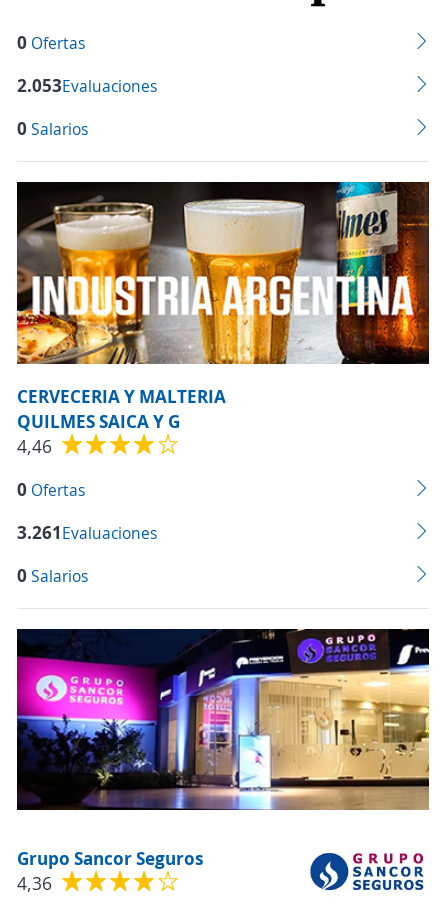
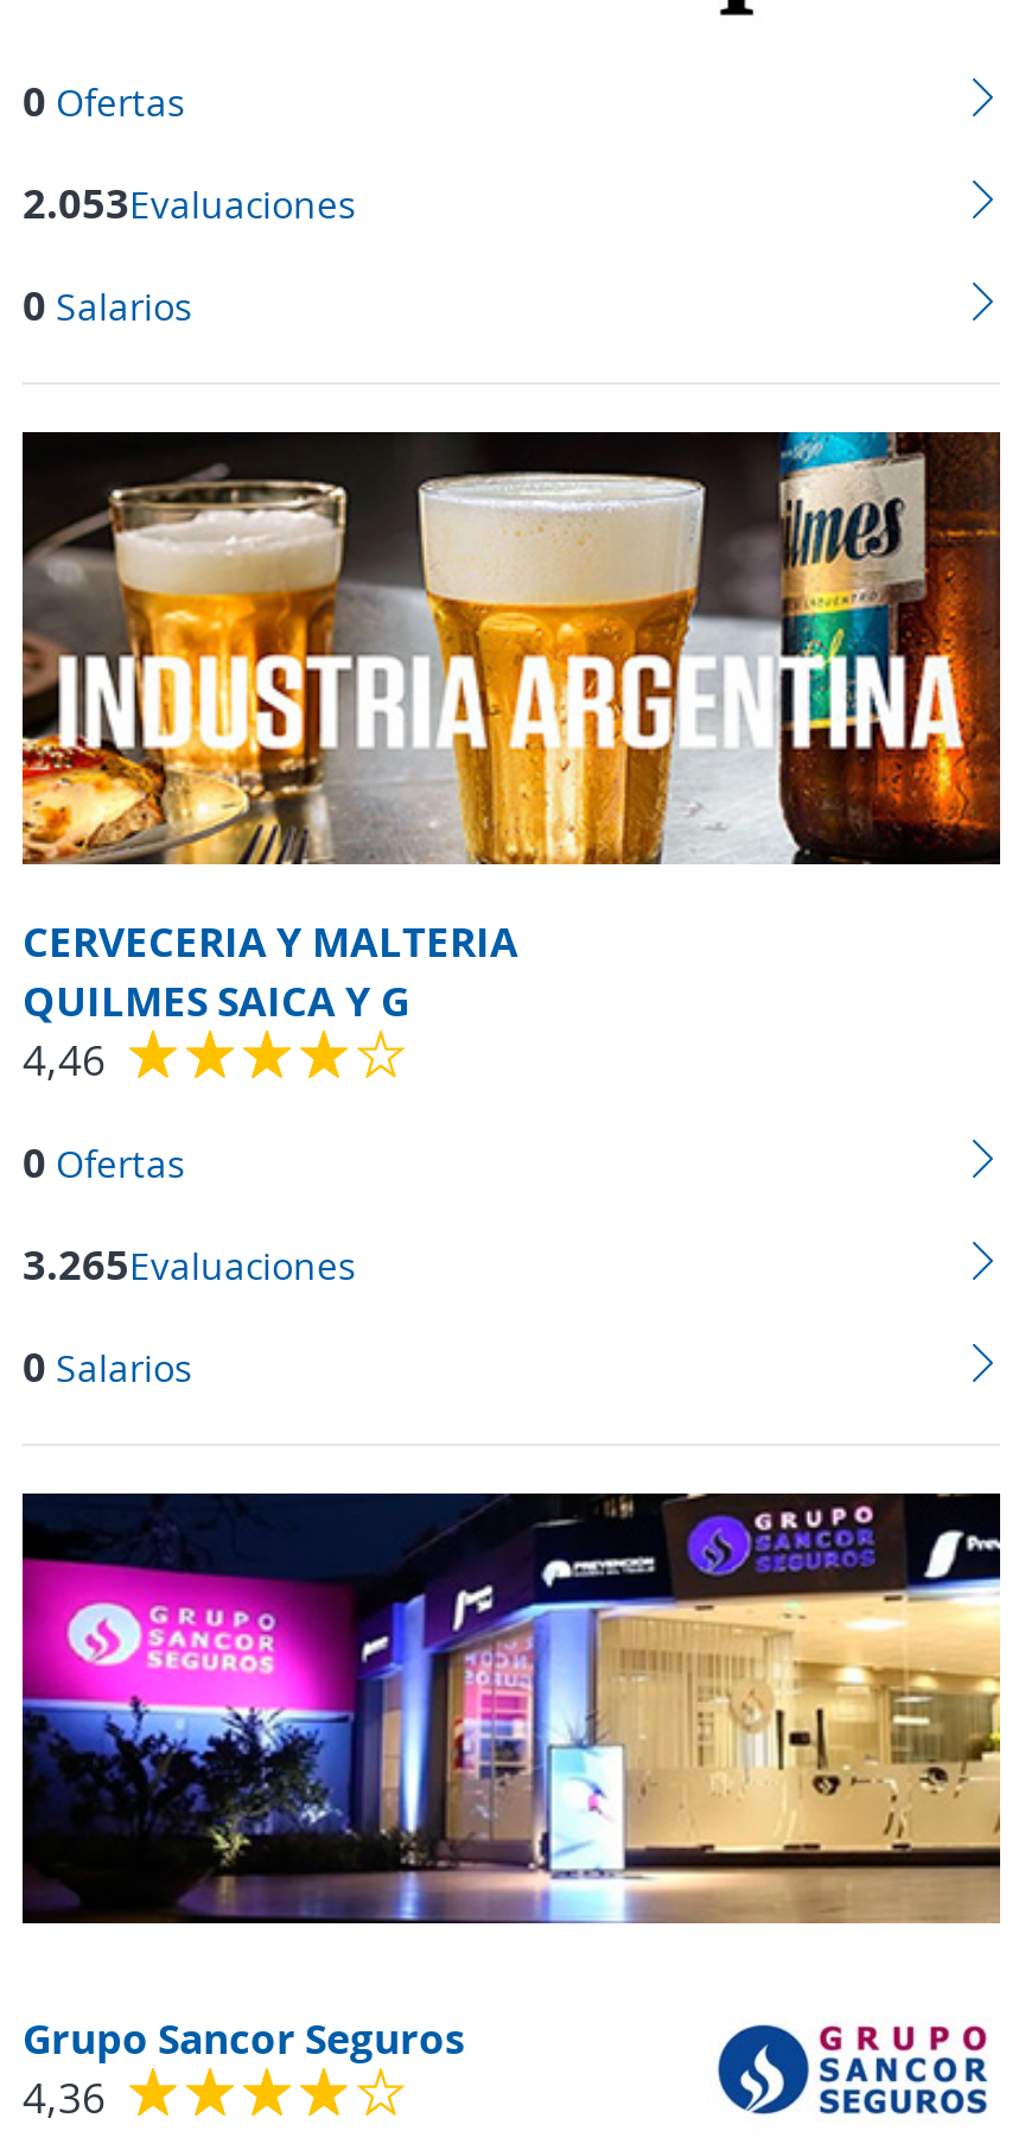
- 3.261Evaluaciones
+ 3.265Evaluaciones
